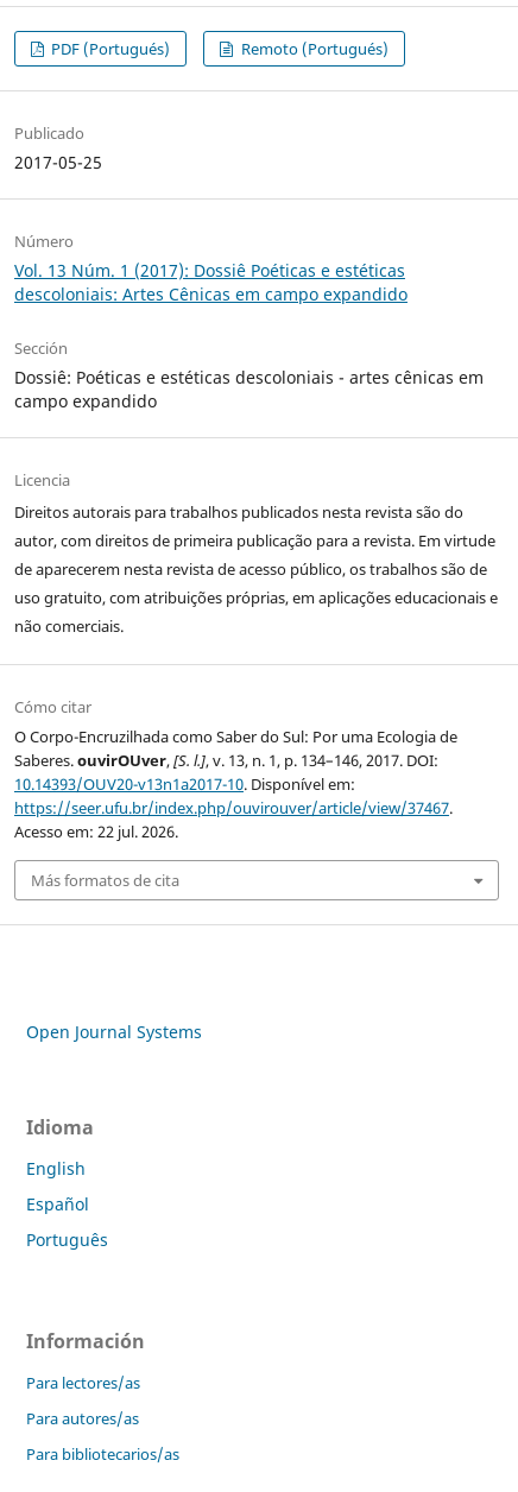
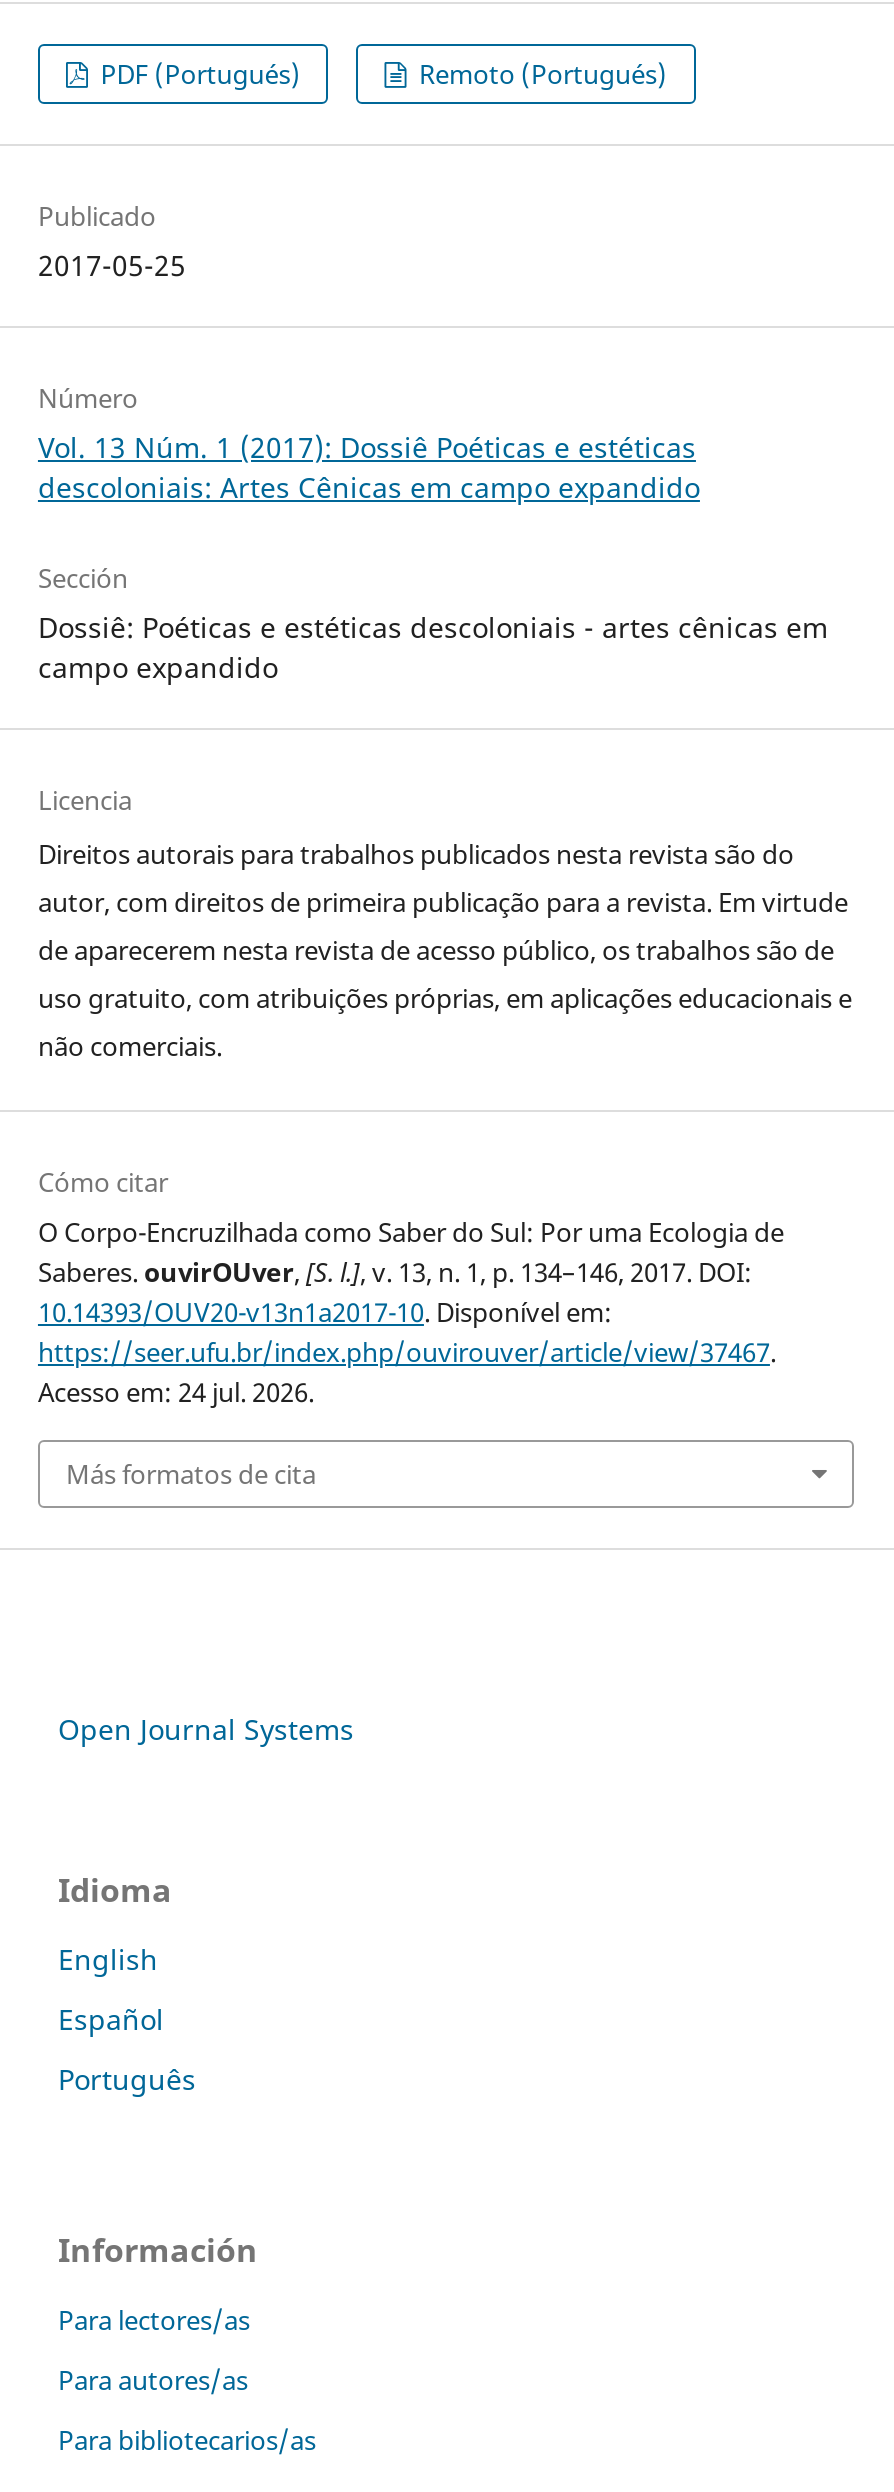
- Acesso em: 22 jul. 2026.
+ Acesso em: 24 jul. 2026.
